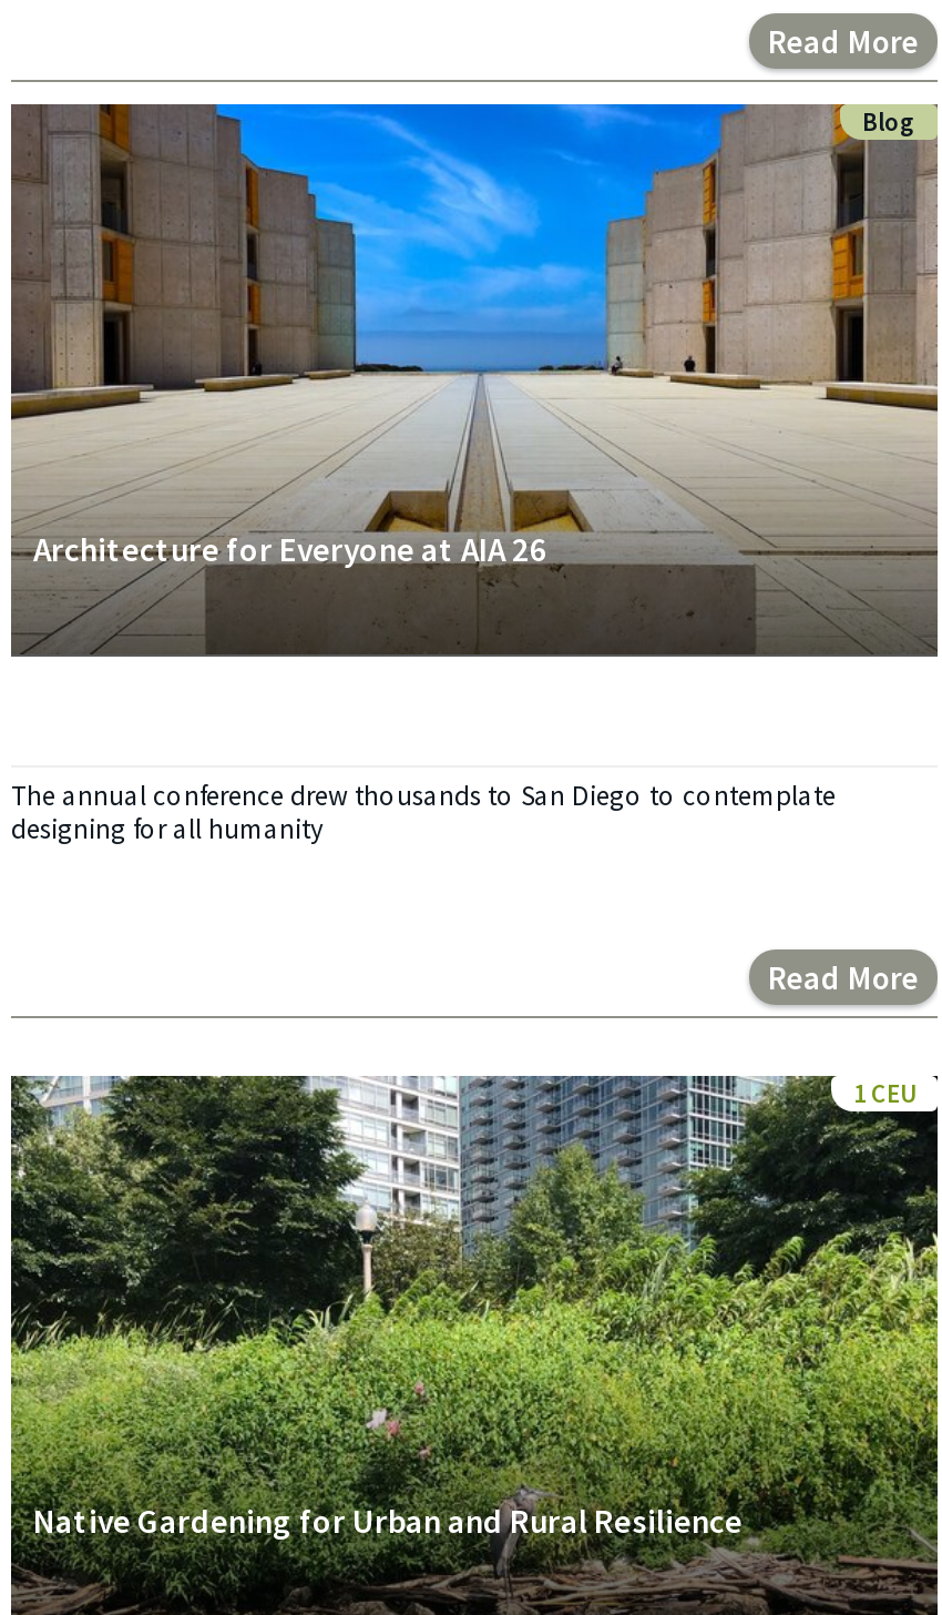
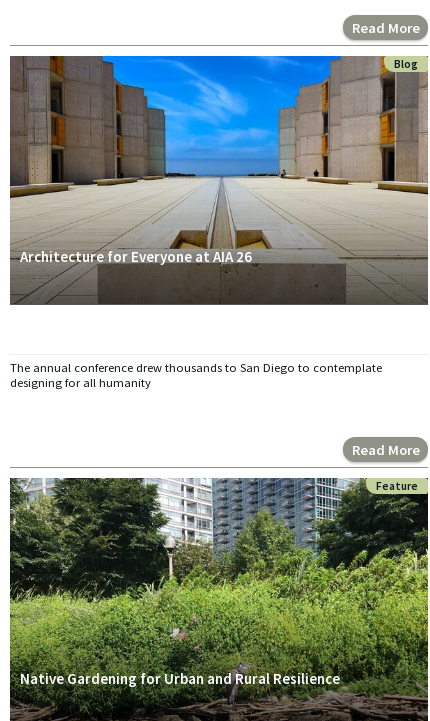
- 1 CEU
+ Feature
